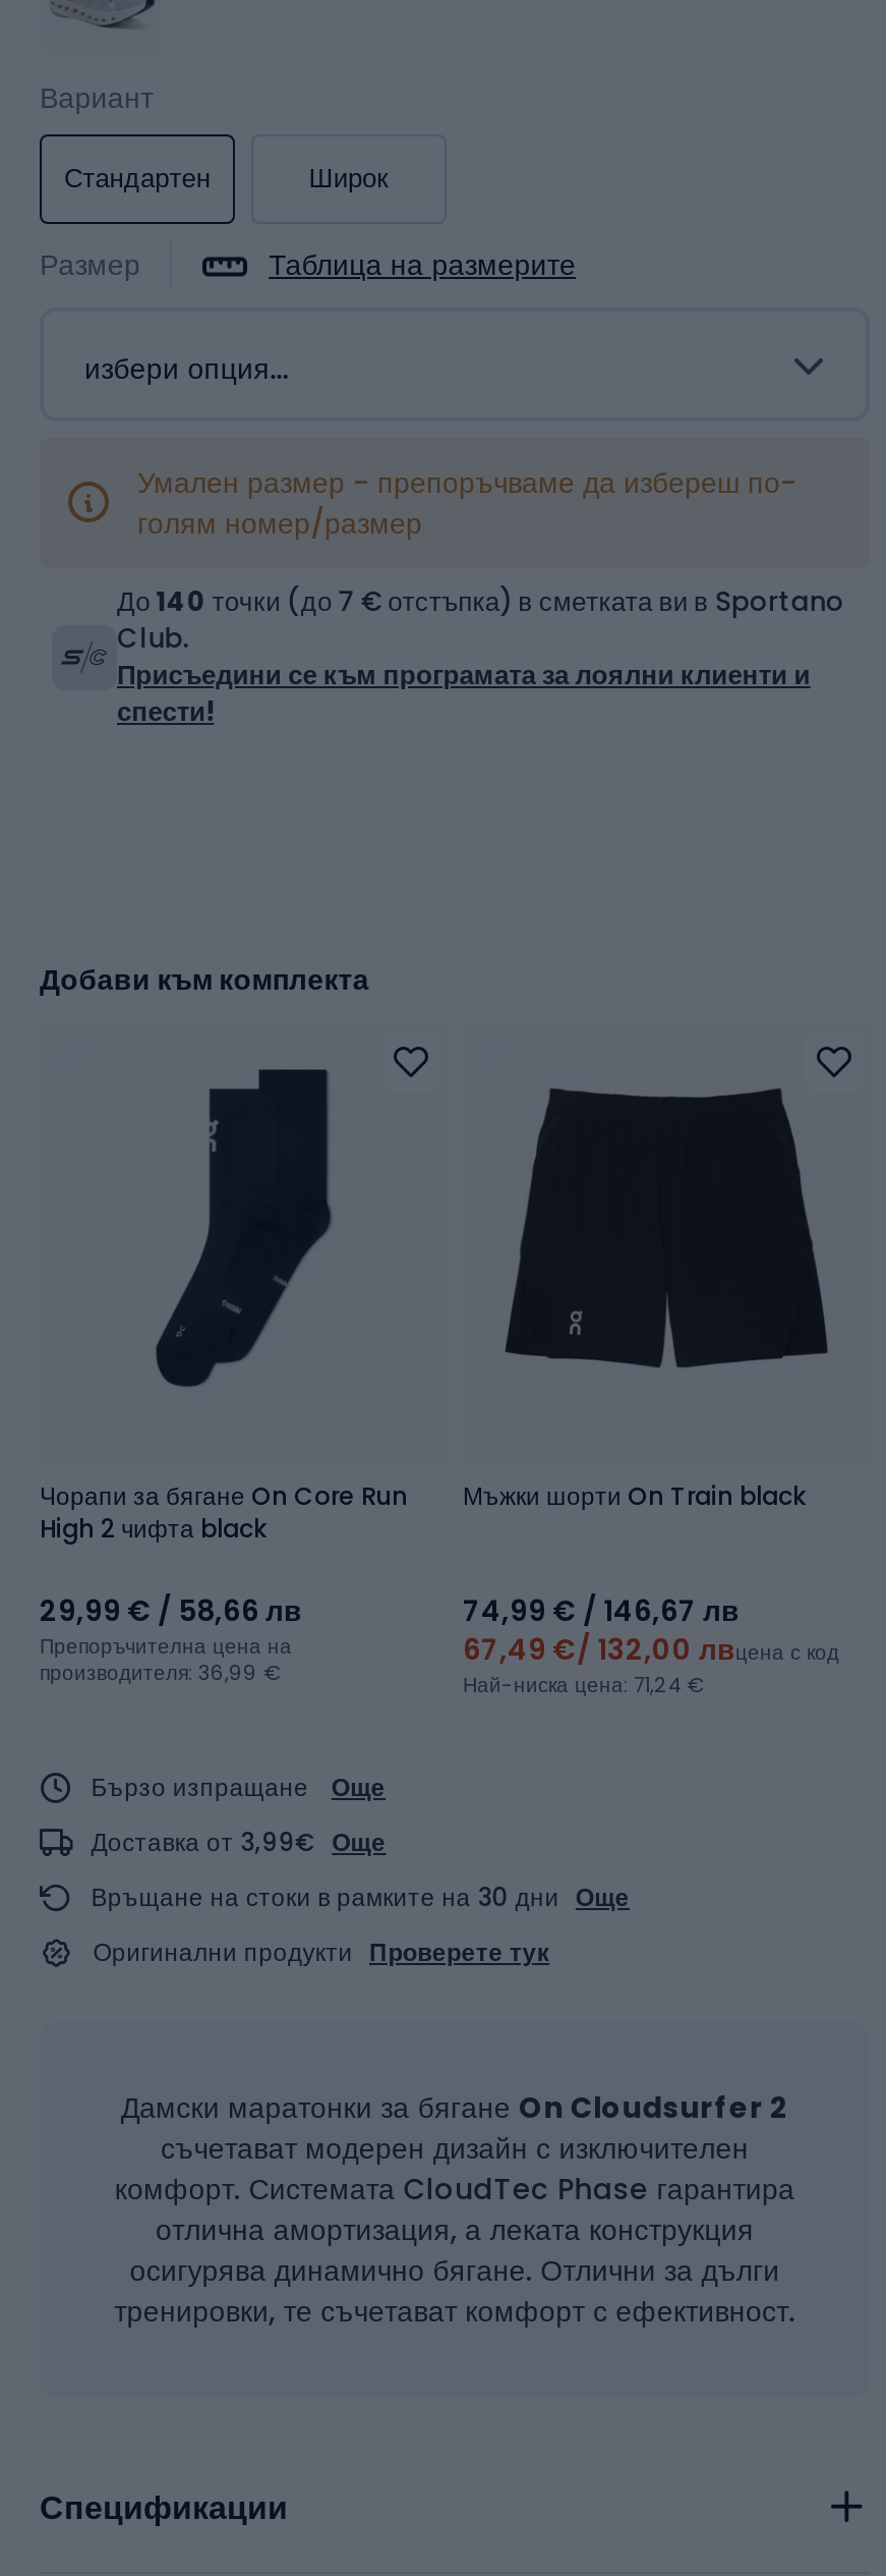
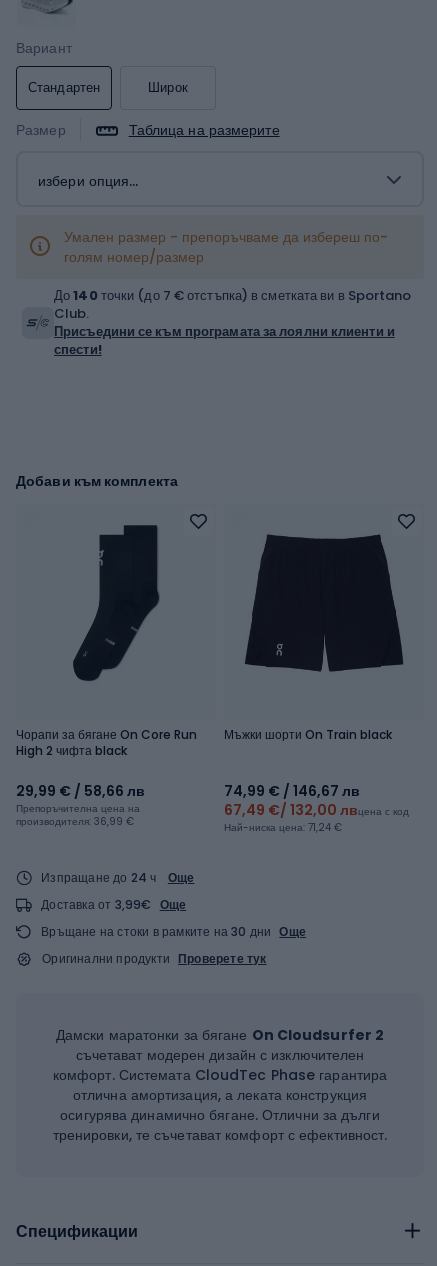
- Бързо изпращане
+ Изпращане до 24 ч
